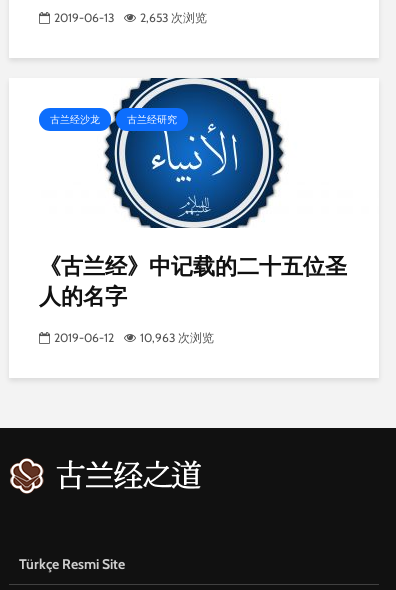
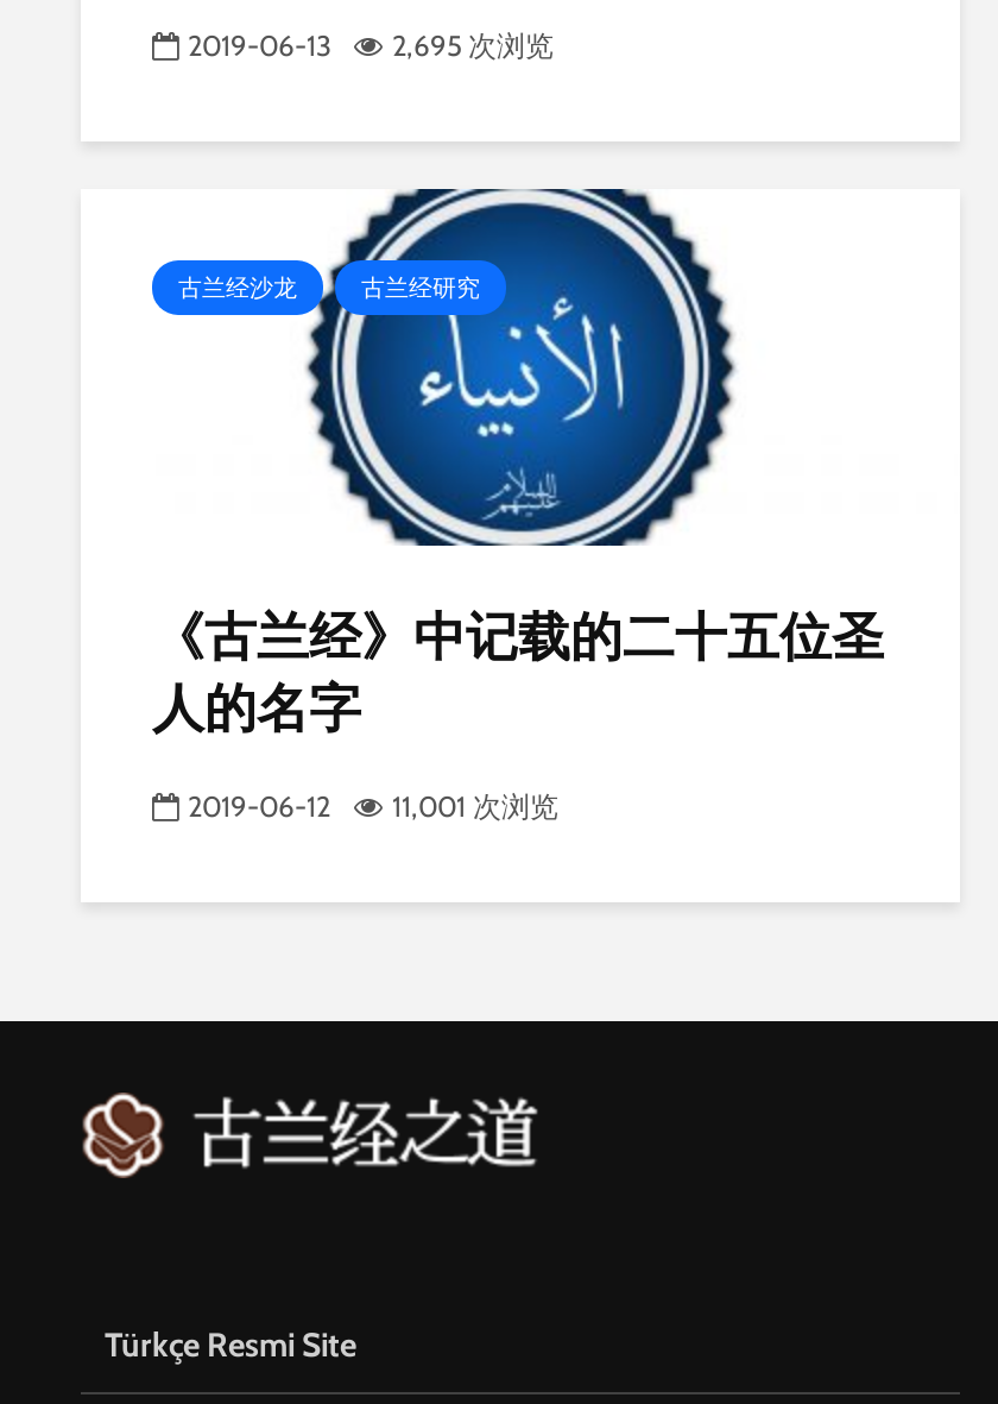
- 2019-06-13 2,653 次浏览
+ 2019-06-13 2,695 次浏览

- 2019-06-12 10,963 次浏览
+ 2019-06-12 11,001 次浏览
